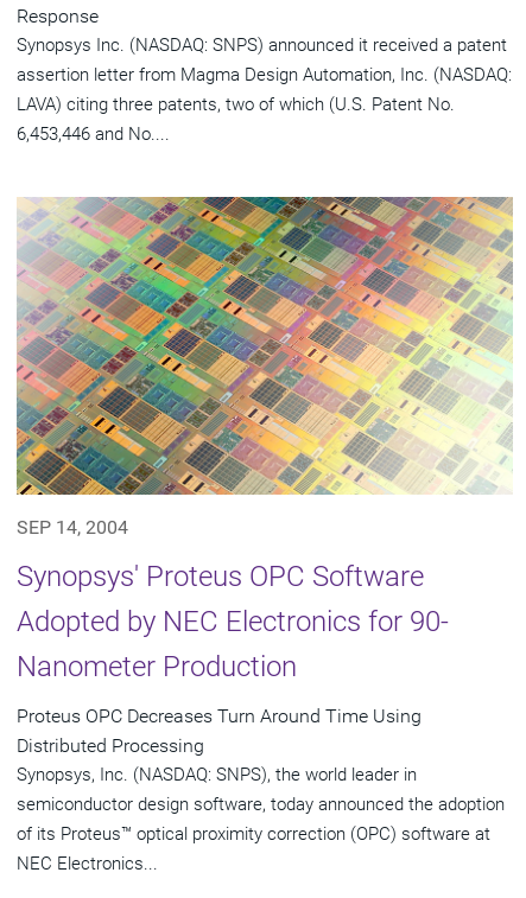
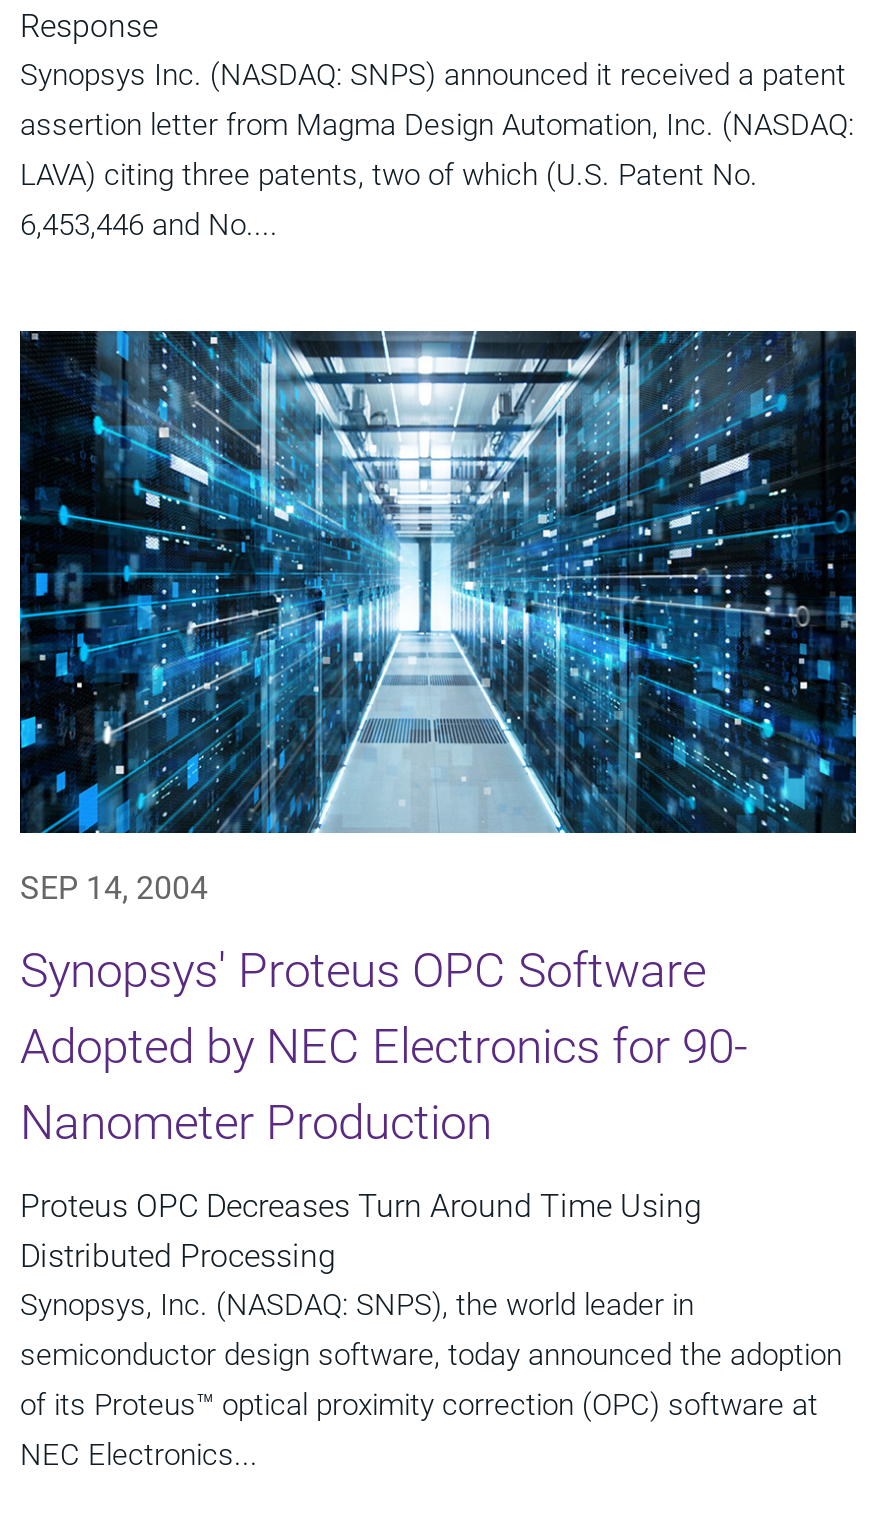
- [image]
+ [image]
